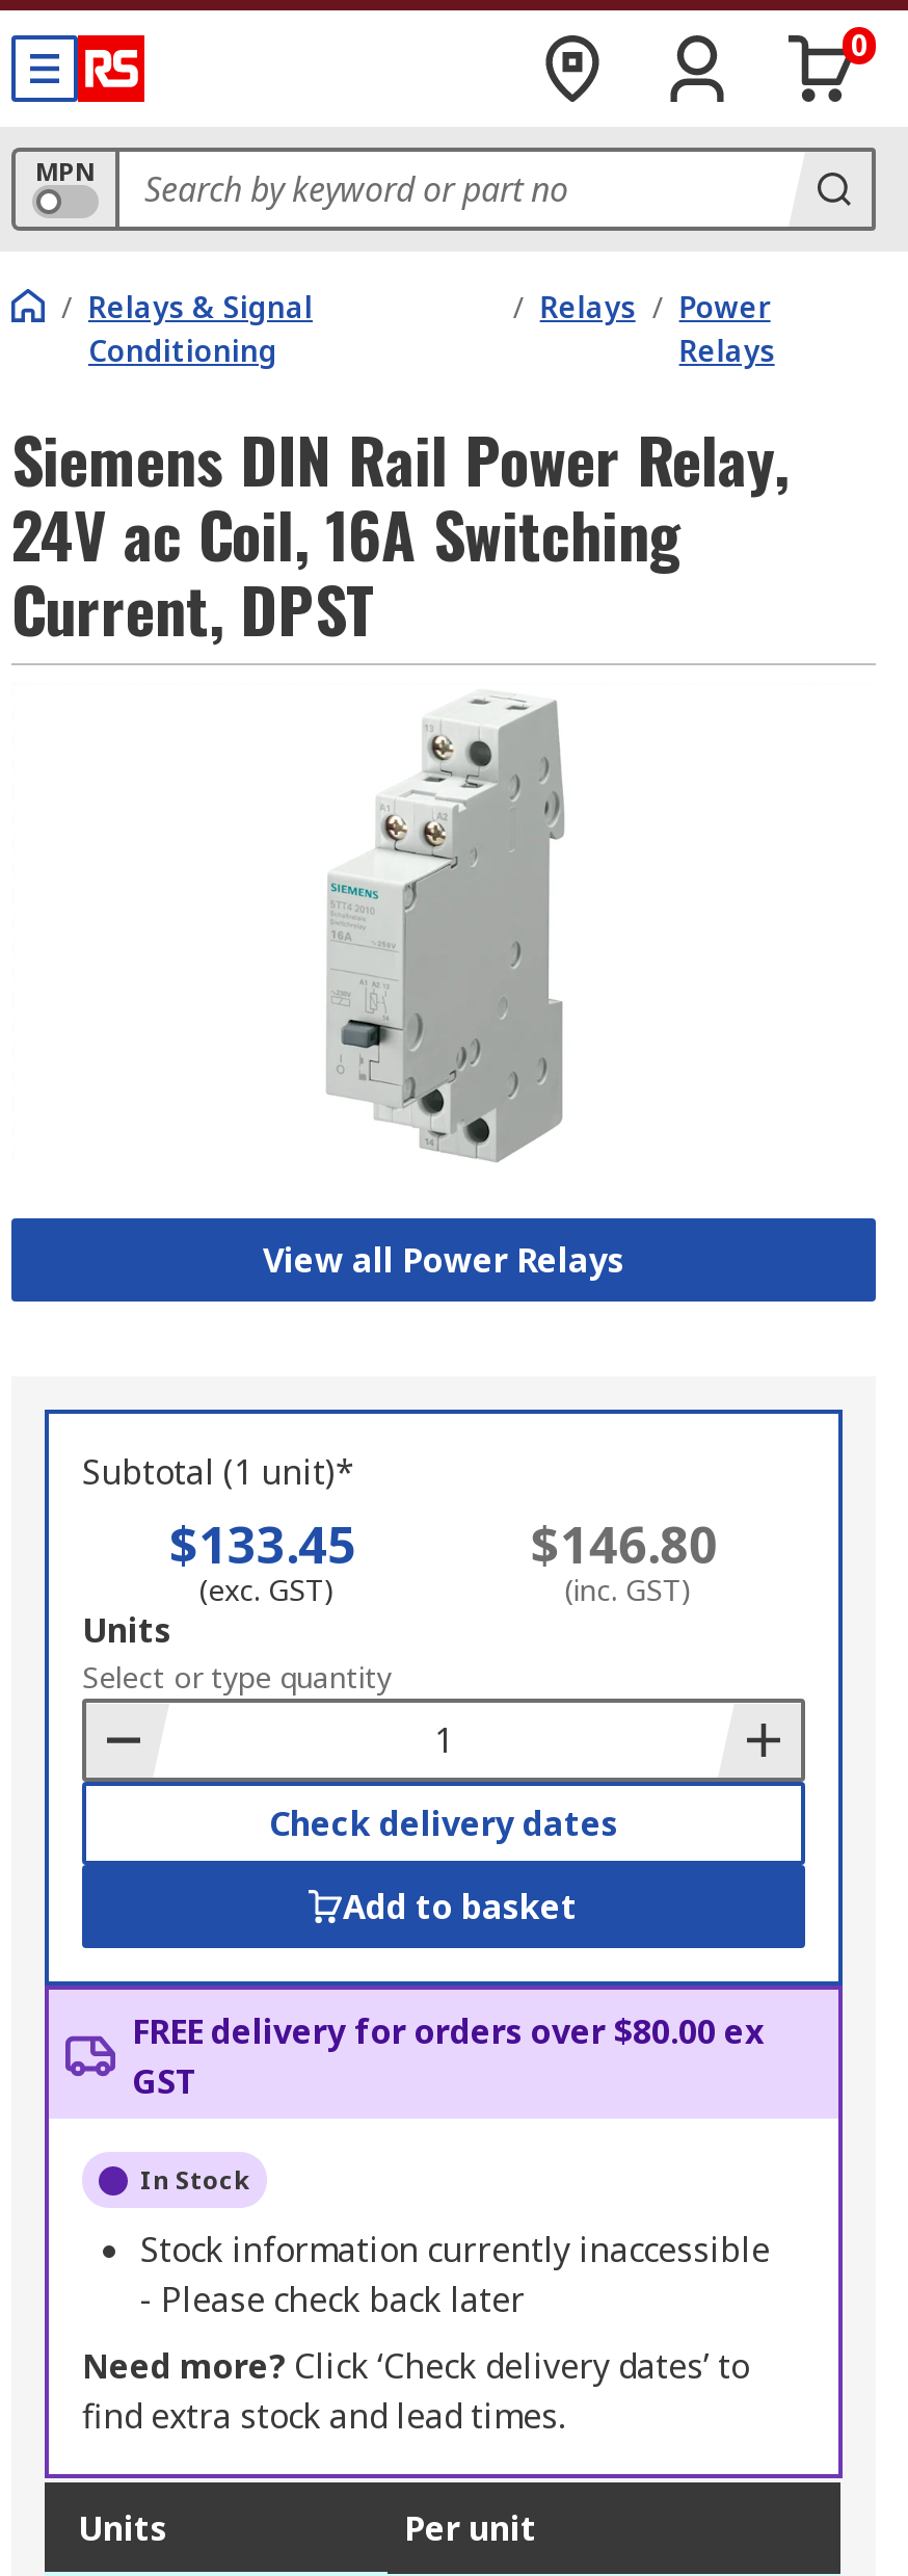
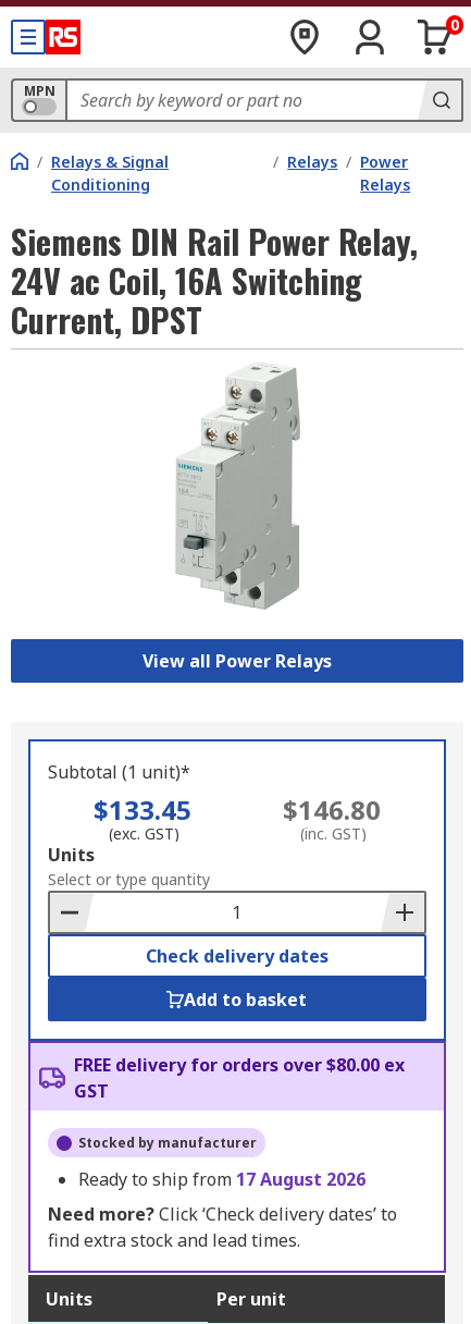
- In Stock
+ Stocked by manufacturer

- Stock information currently inaccessible
- - Please check back later
+ Ready to ship from 17 August 2026
